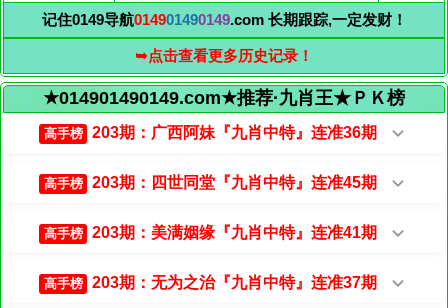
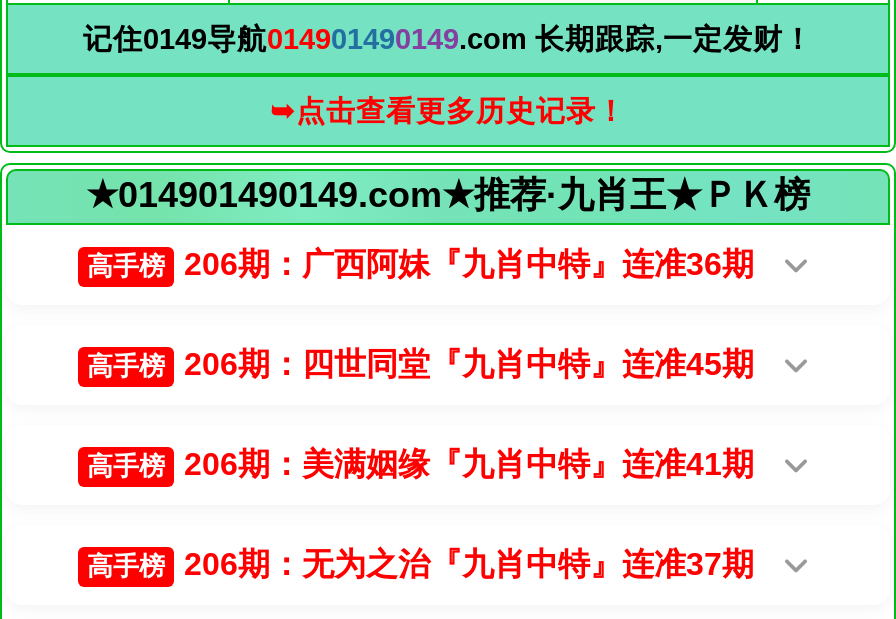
- 203期：广西阿妹『九肖中特』连准36期
+ 206期：广西阿妹『九肖中特』连准36期

- 203期：四世同堂『九肖中特』连准45期
+ 206期：四世同堂『九肖中特』连准45期

- 203期：美满姻缘『九肖中特』连准41期
+ 206期：美满姻缘『九肖中特』连准41期

- 203期：无为之治『九肖中特』连准37期
+ 206期：无为之治『九肖中特』连准37期
